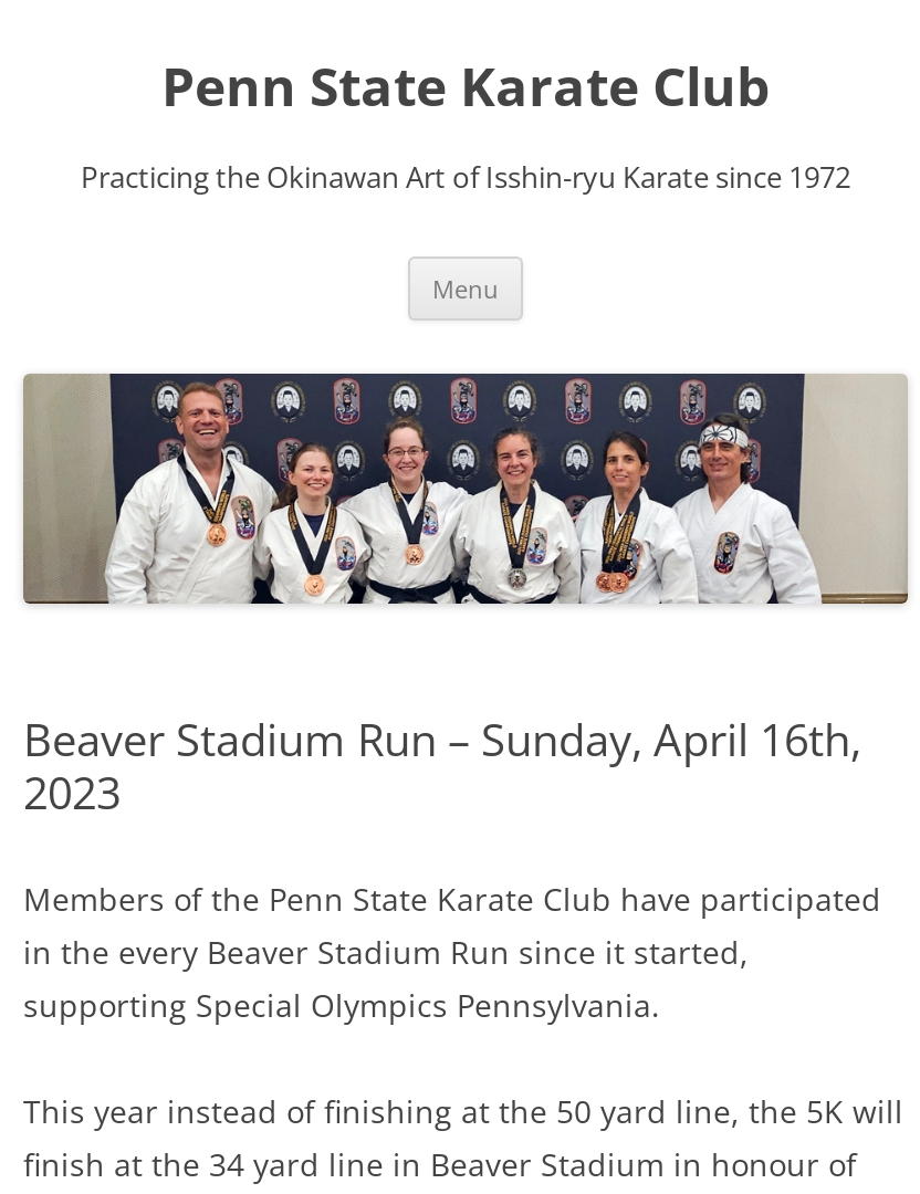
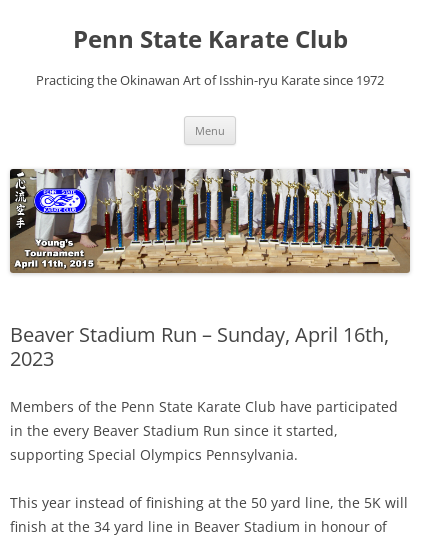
- [image]
+ [image]
